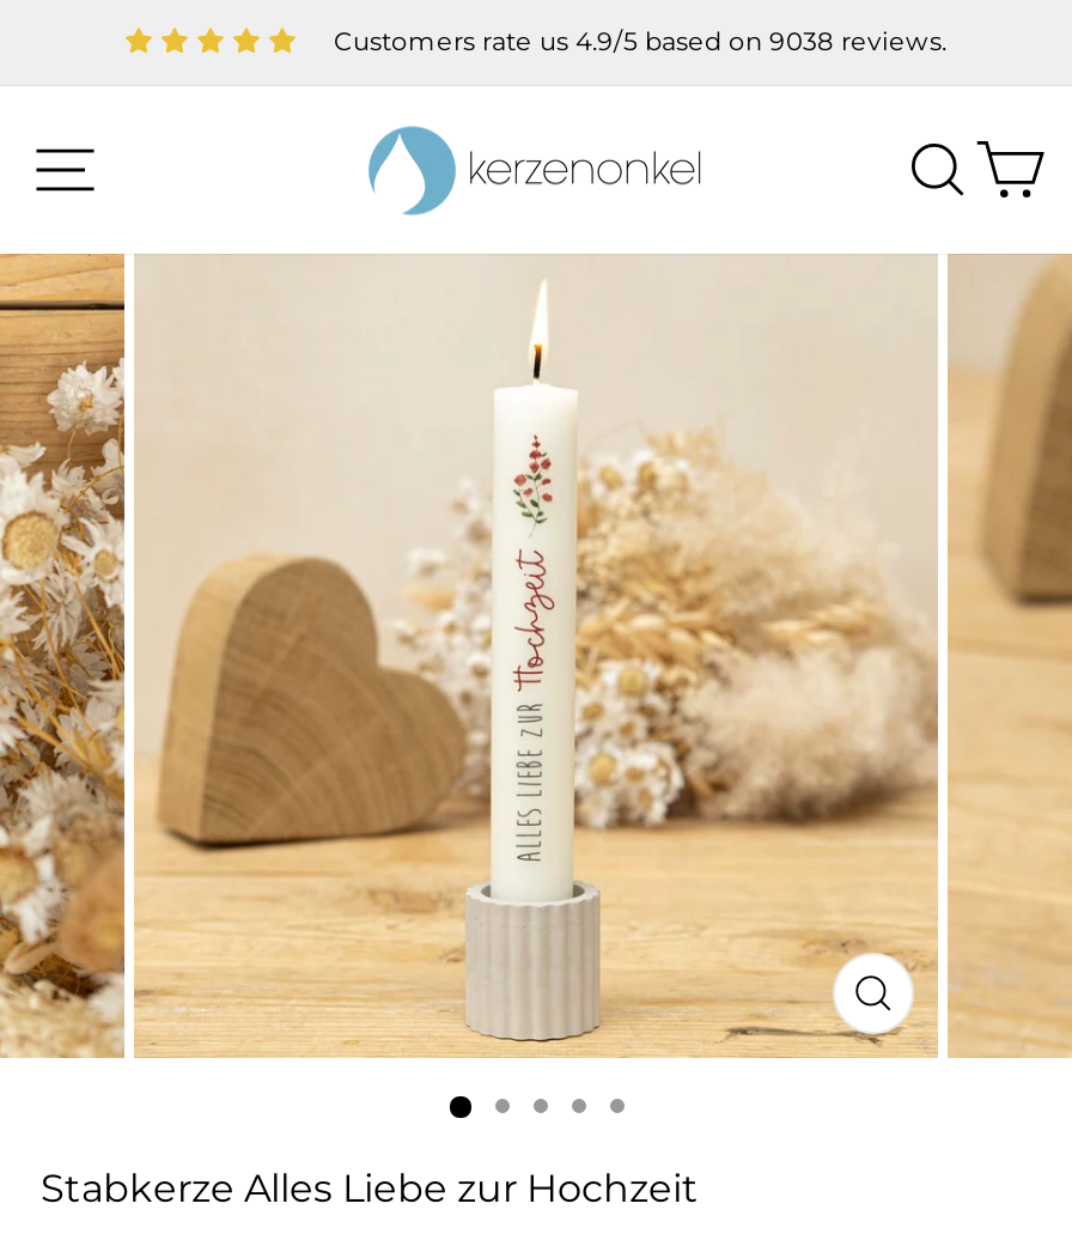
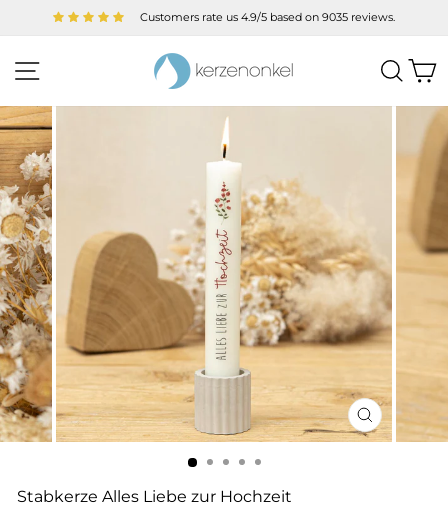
- Customers rate us 4.9/5 based on 9038 reviews.
+ Customers rate us 4.9/5 based on 9035 reviews.
